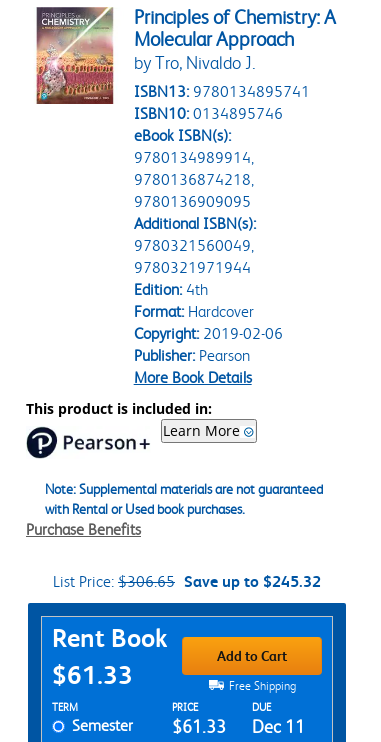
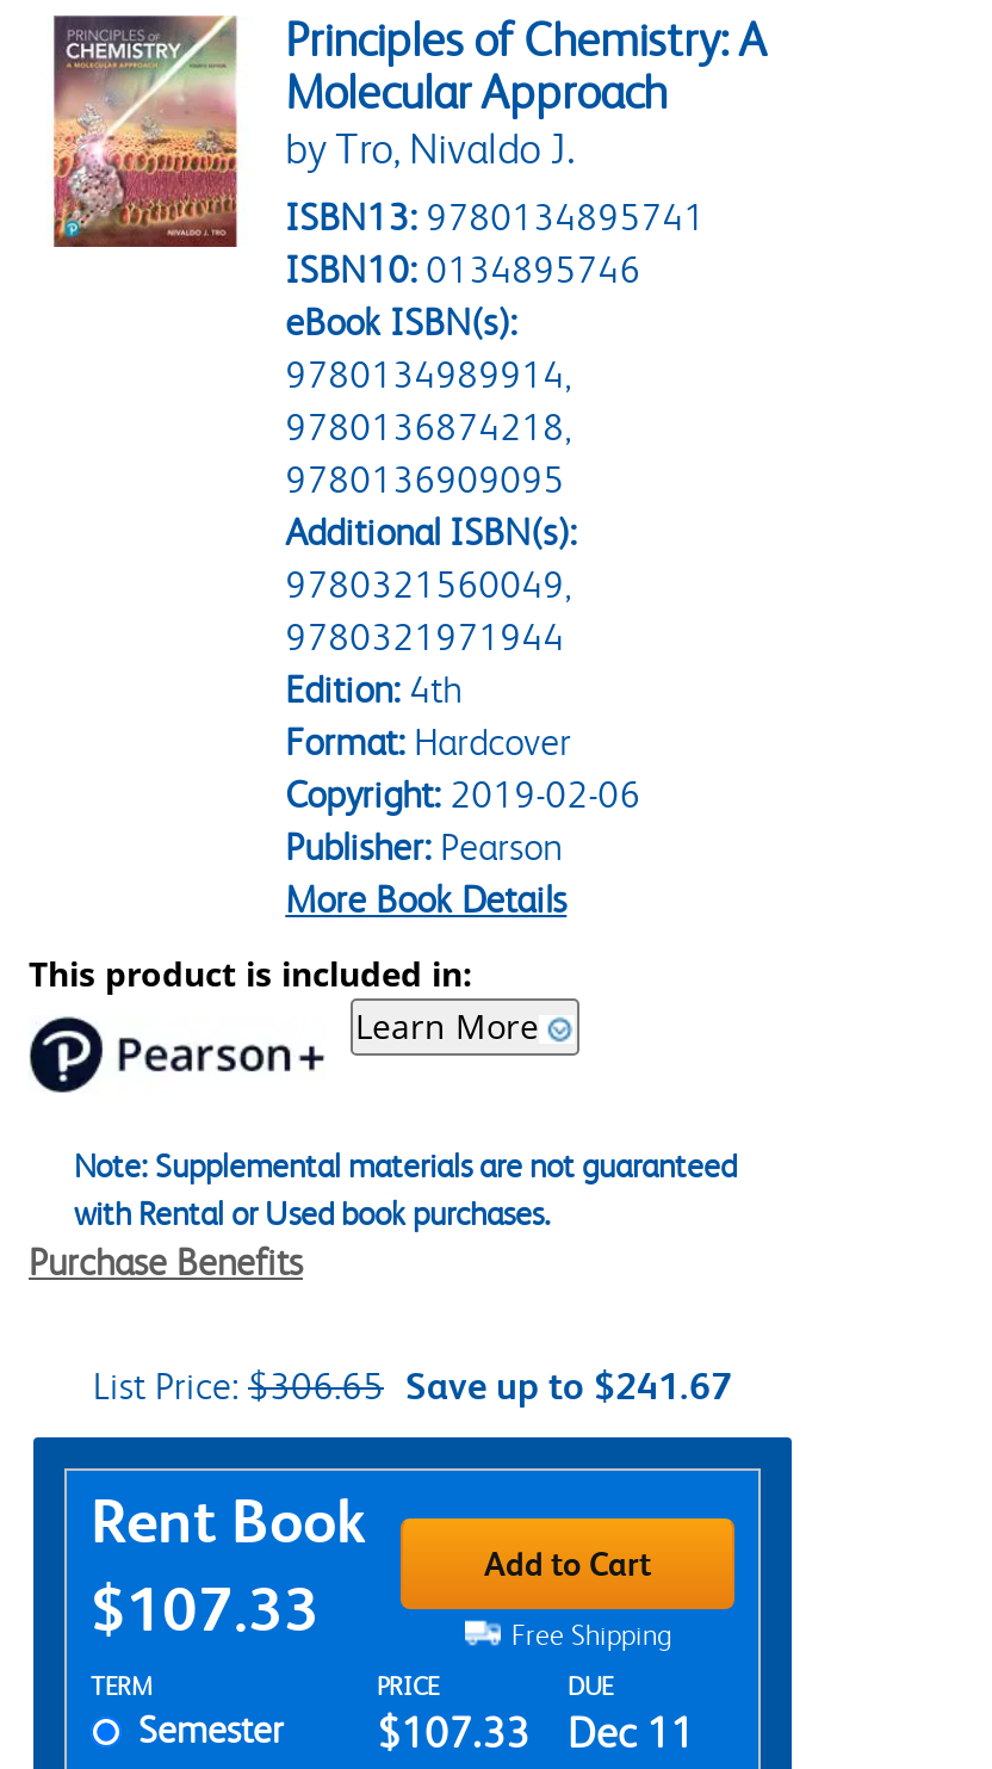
- List Price: $306.65 Save up to $245.32
+ List Price: $306.65 Save up to $241.67

- $61.33
+ $107.33

- $61.33 Dec 11
+ $107.33 Dec 11
